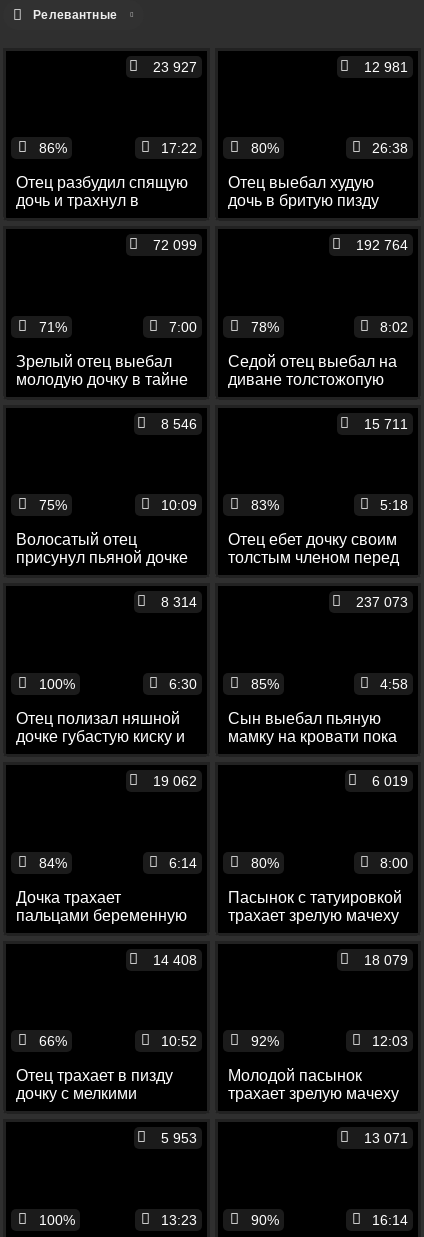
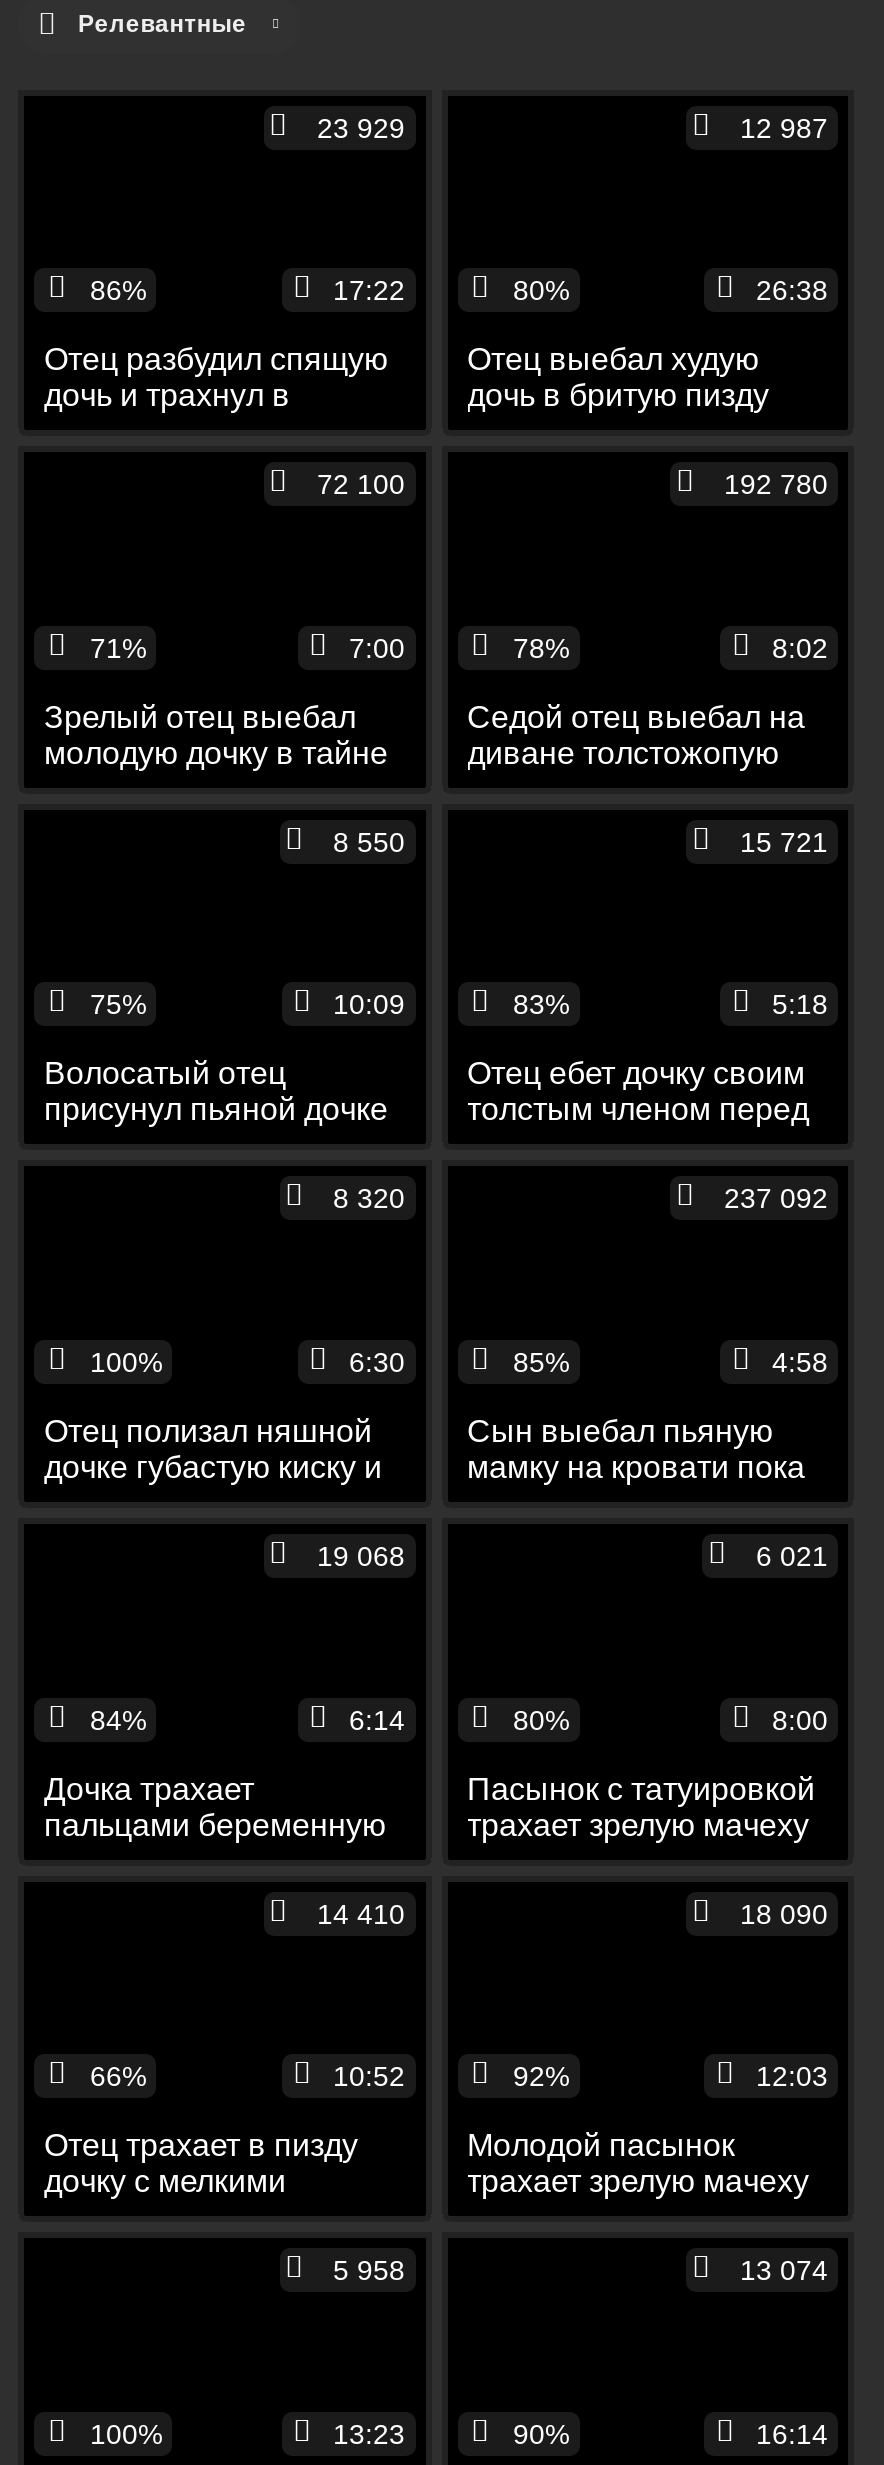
- 23 927
+ 23 929

- 12 981
+ 12 987

- 72 099
+ 72 100

- 192 764
+ 192 780

- 8 546
+ 8 550

- 15 711
+ 15 721

- 8 314
+ 8 320

- 237 073
+ 237 092

- 19 062
+ 19 068

- 6 019
+ 6 021

- 14 408
+ 14 410

- 18 079
+ 18 090

- 5 953
+ 5 958

- 13 071
+ 13 074
